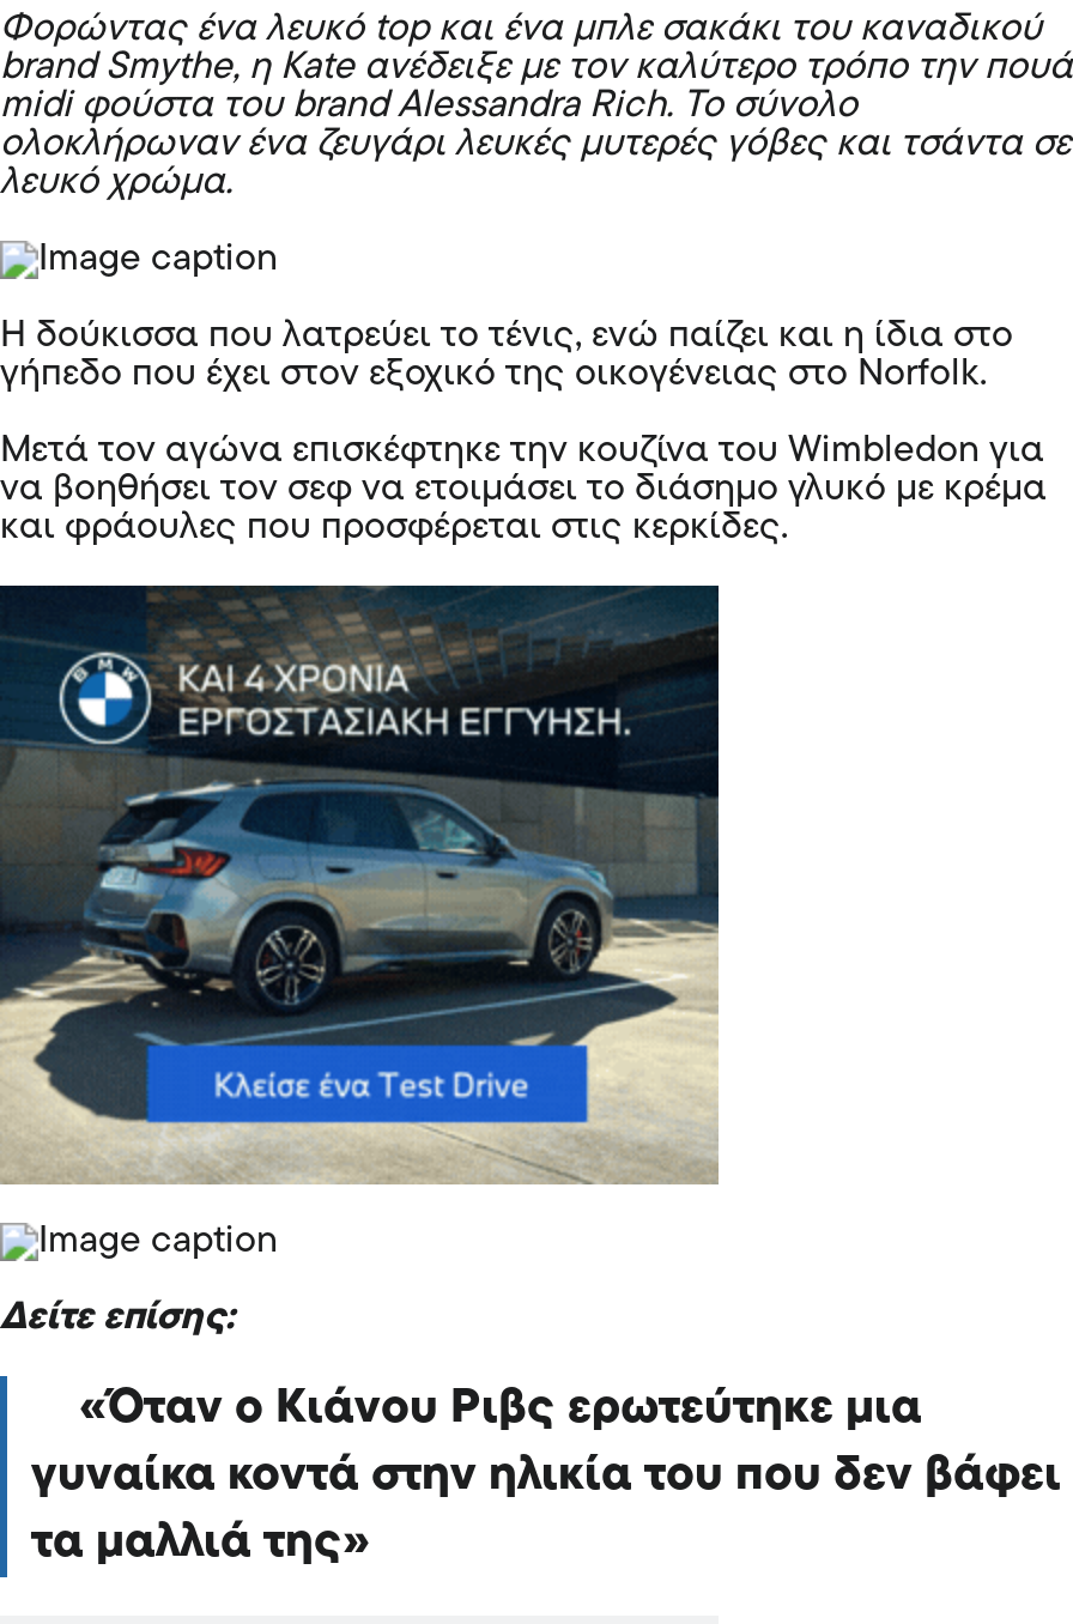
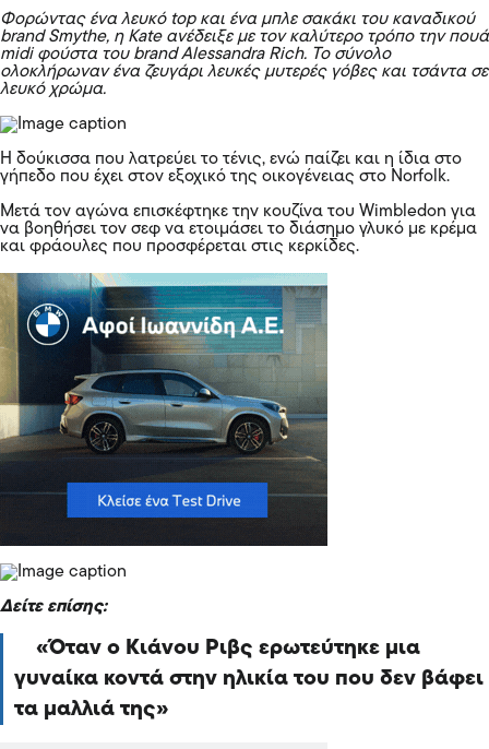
- [image]
+ [image]
